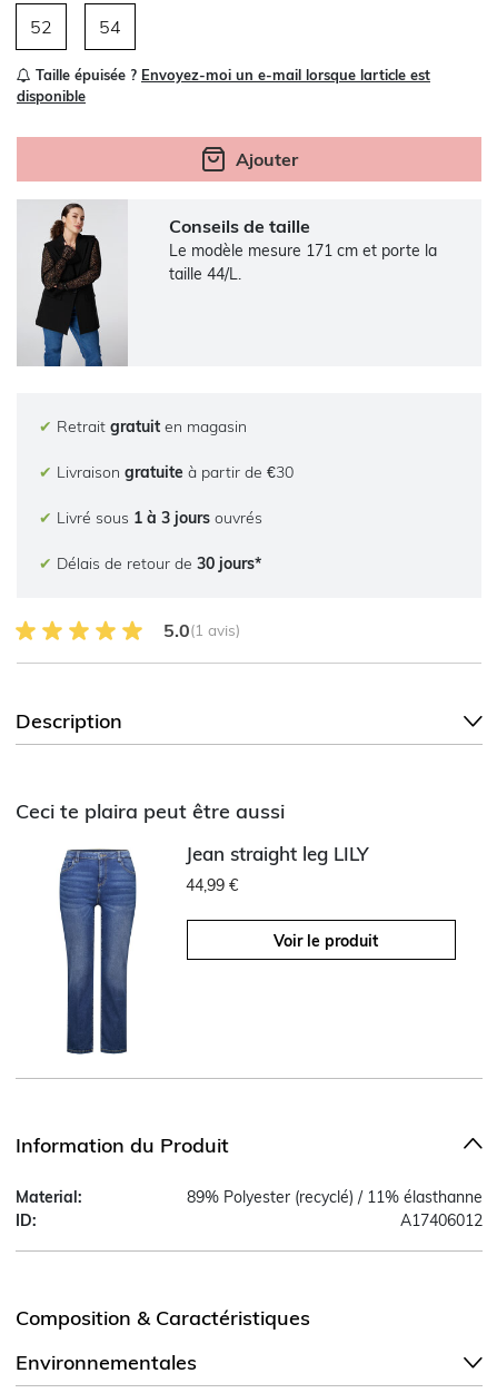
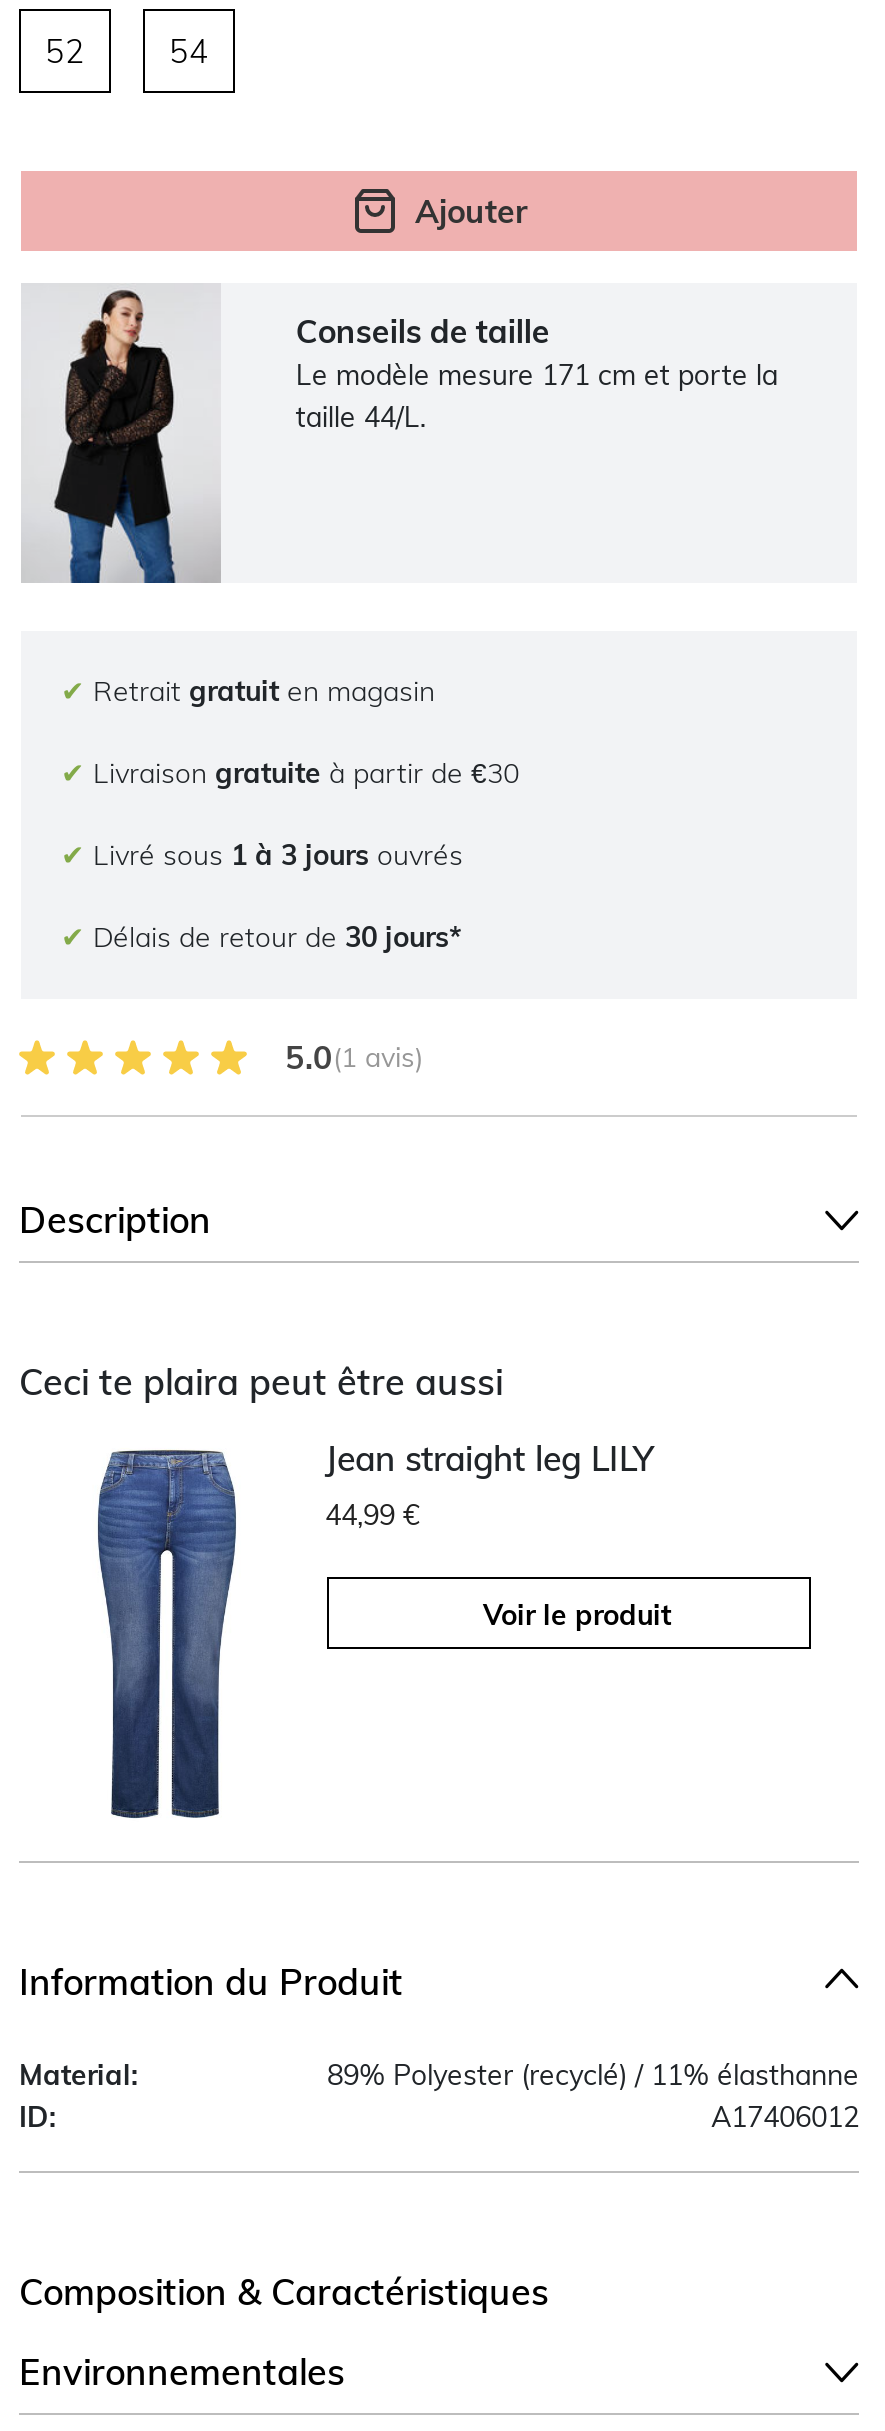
- Taille épuisée ? Envoyez-moi un e-mail lorsque larticle est
- disponible
